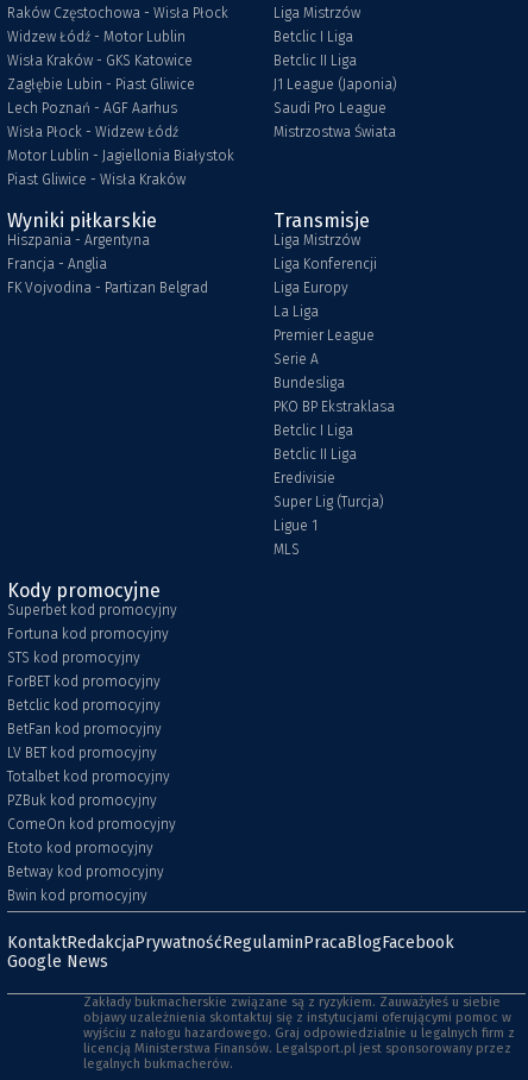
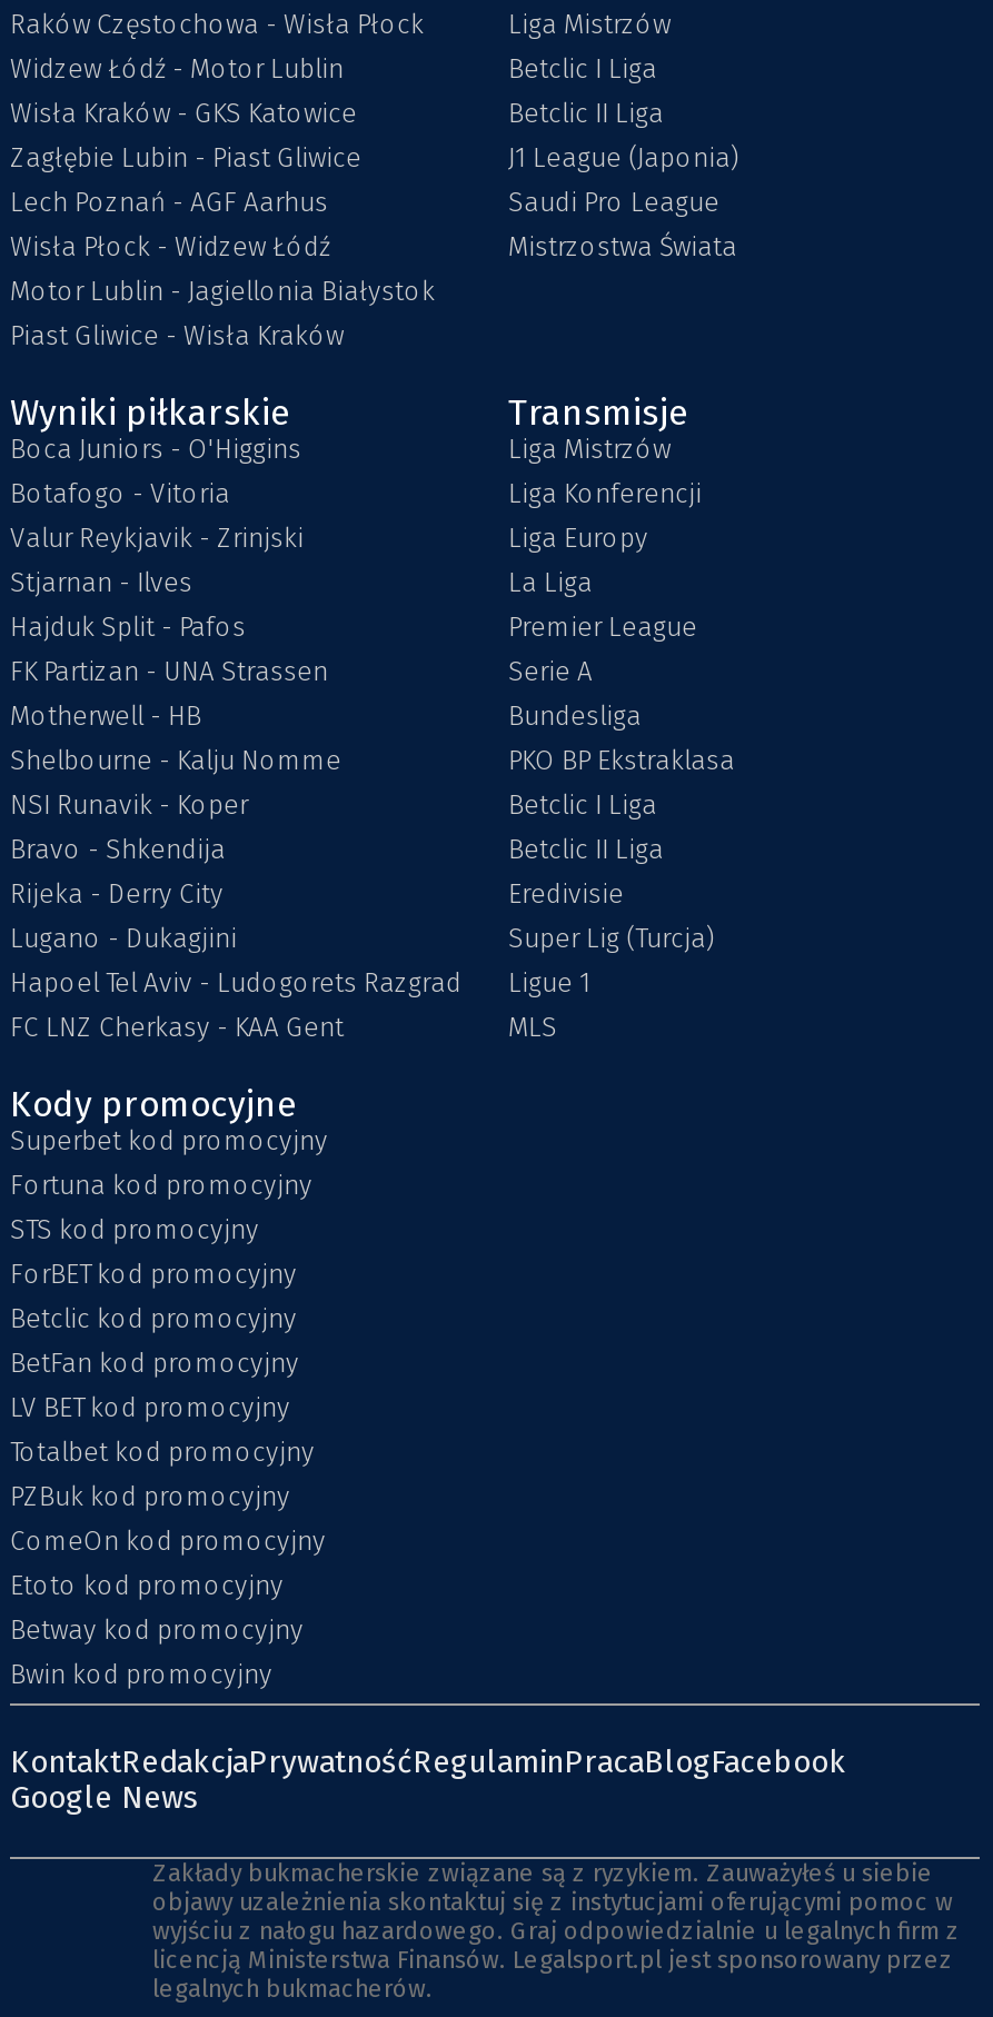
- Hiszpania - Argentyna
- Francja - Anglia
- FK Vojvodina - Partizan Belgrad
+ Boca Juniors - O'Higgins
+ Botafogo - Vitoria
+ Valur Reykjavik - Zrinjski
+ Stjarnan - Ilves
+ Hajduk Split - Pafos
+ FK Partizan - UNA Strassen
+ Motherwell - HB
+ Shelbourne - Kalju Nomme
+ NSI Runavik - Koper
+ Bravo - Shkendija
+ Rijeka - Derry City
+ Lugano - Dukagjini
+ Hapoel Tel Aviv - Ludogorets Razgrad
+ FC LNZ Cherkasy - KAA Gent
